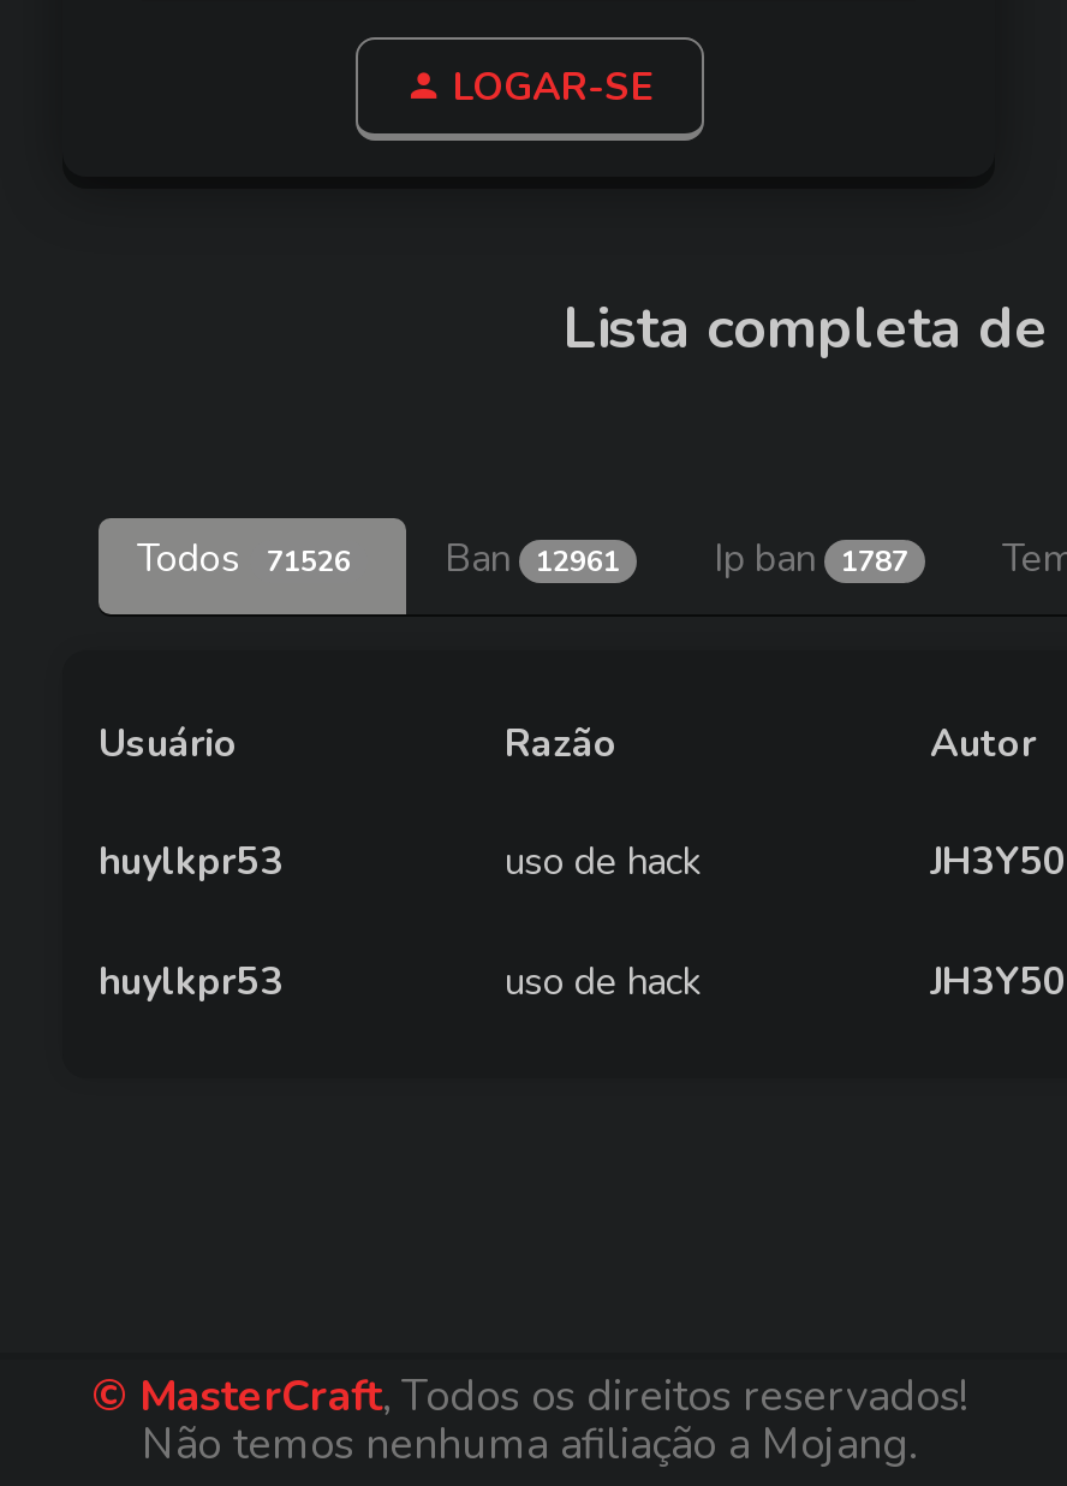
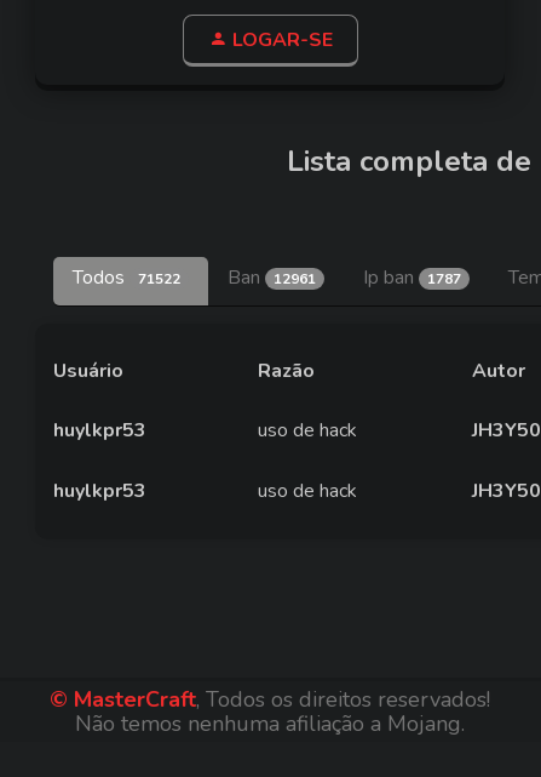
- Todos 71526
+ Todos 71522
